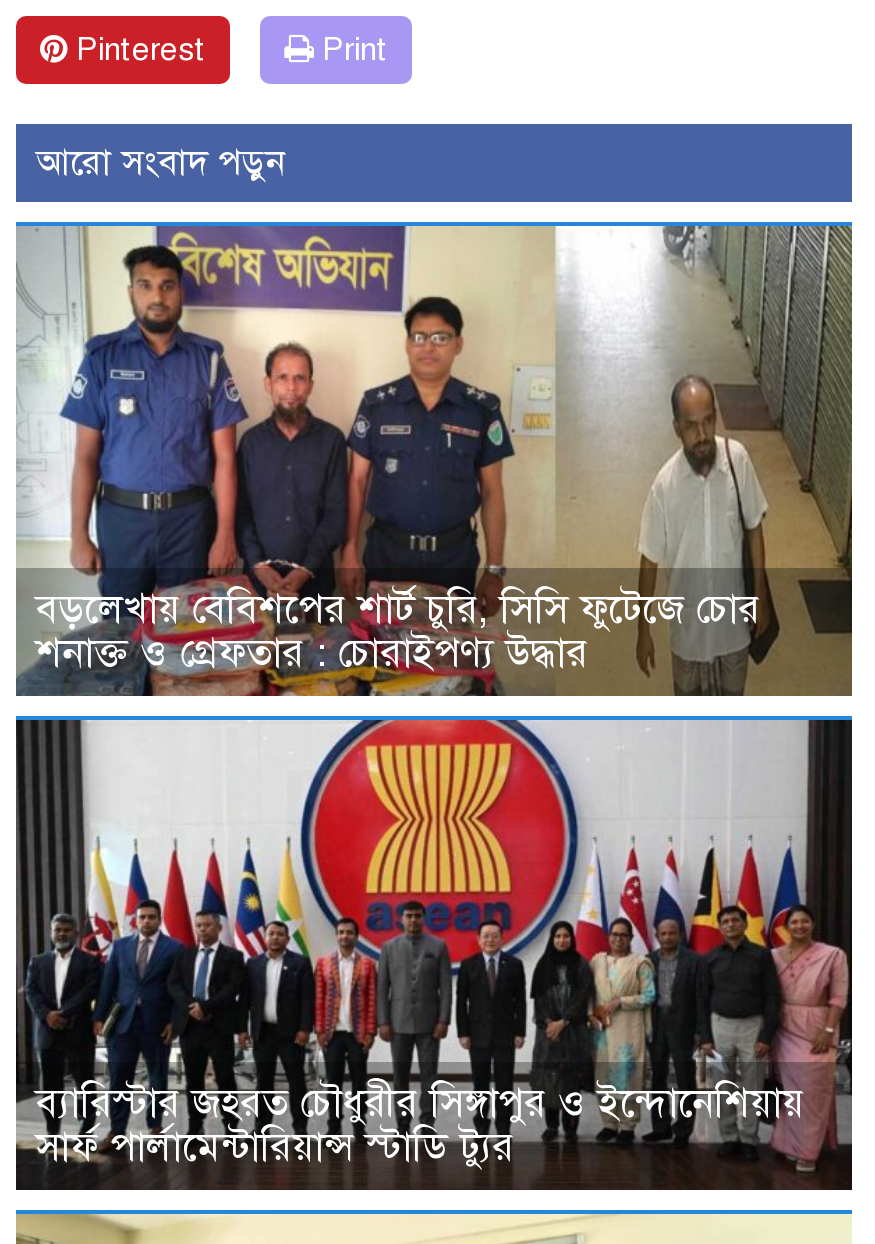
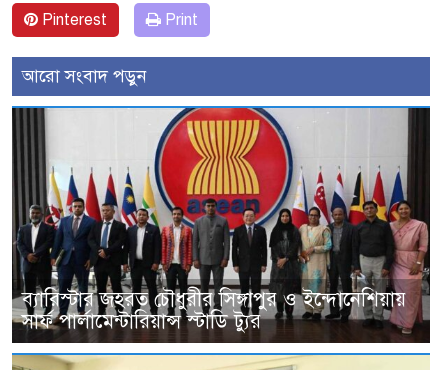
- [image]
- বড়লেখায় বেবিশপের শার্ট চুরি, সিসি ফুটেজে চোর
- শনাক্ত ও গ্রেফতার : চোরাইপণ্য উদ্ধার
